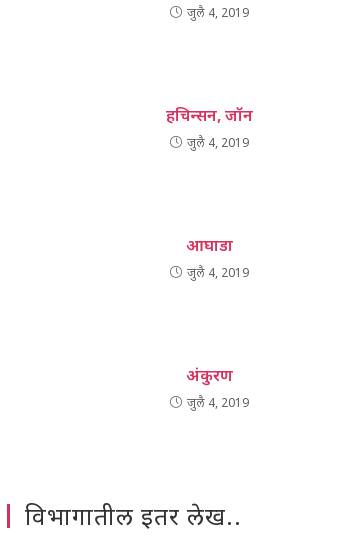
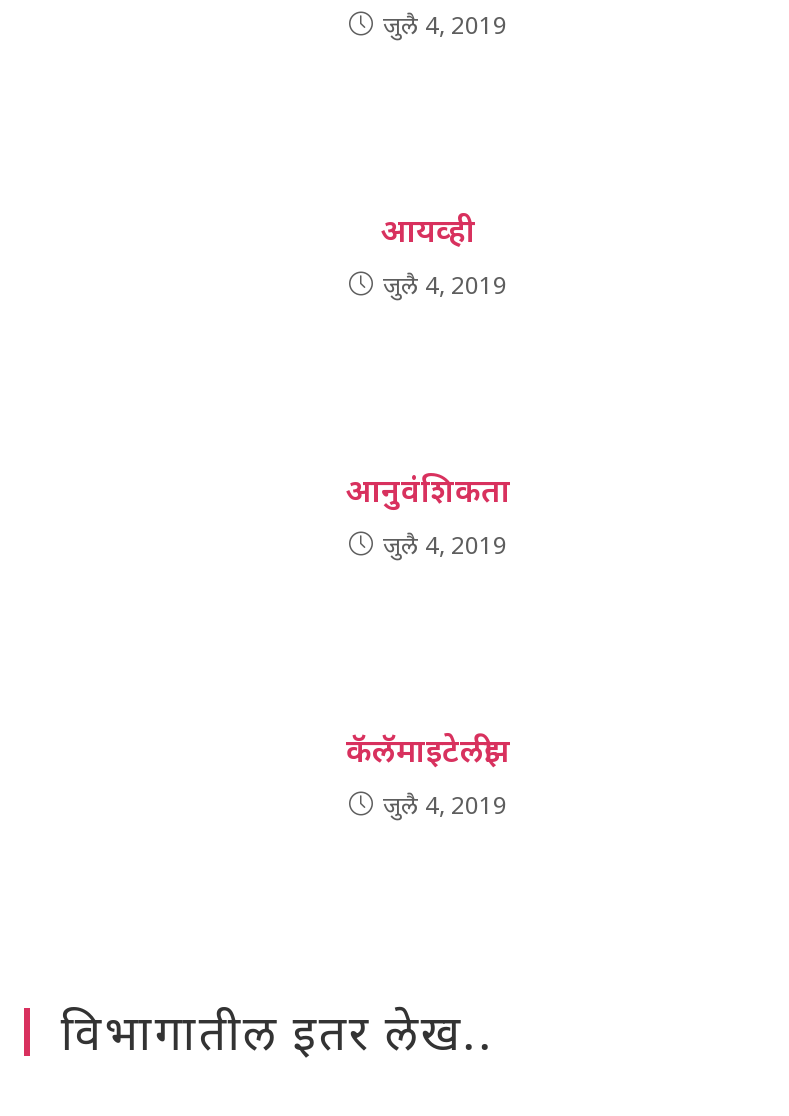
- हचिन्सन, जॉन
+ आयव्ही

- आघाडा
+ आनुवंशिकता

- अंकुरण
+ कॅलॅमाइटेलीझ
